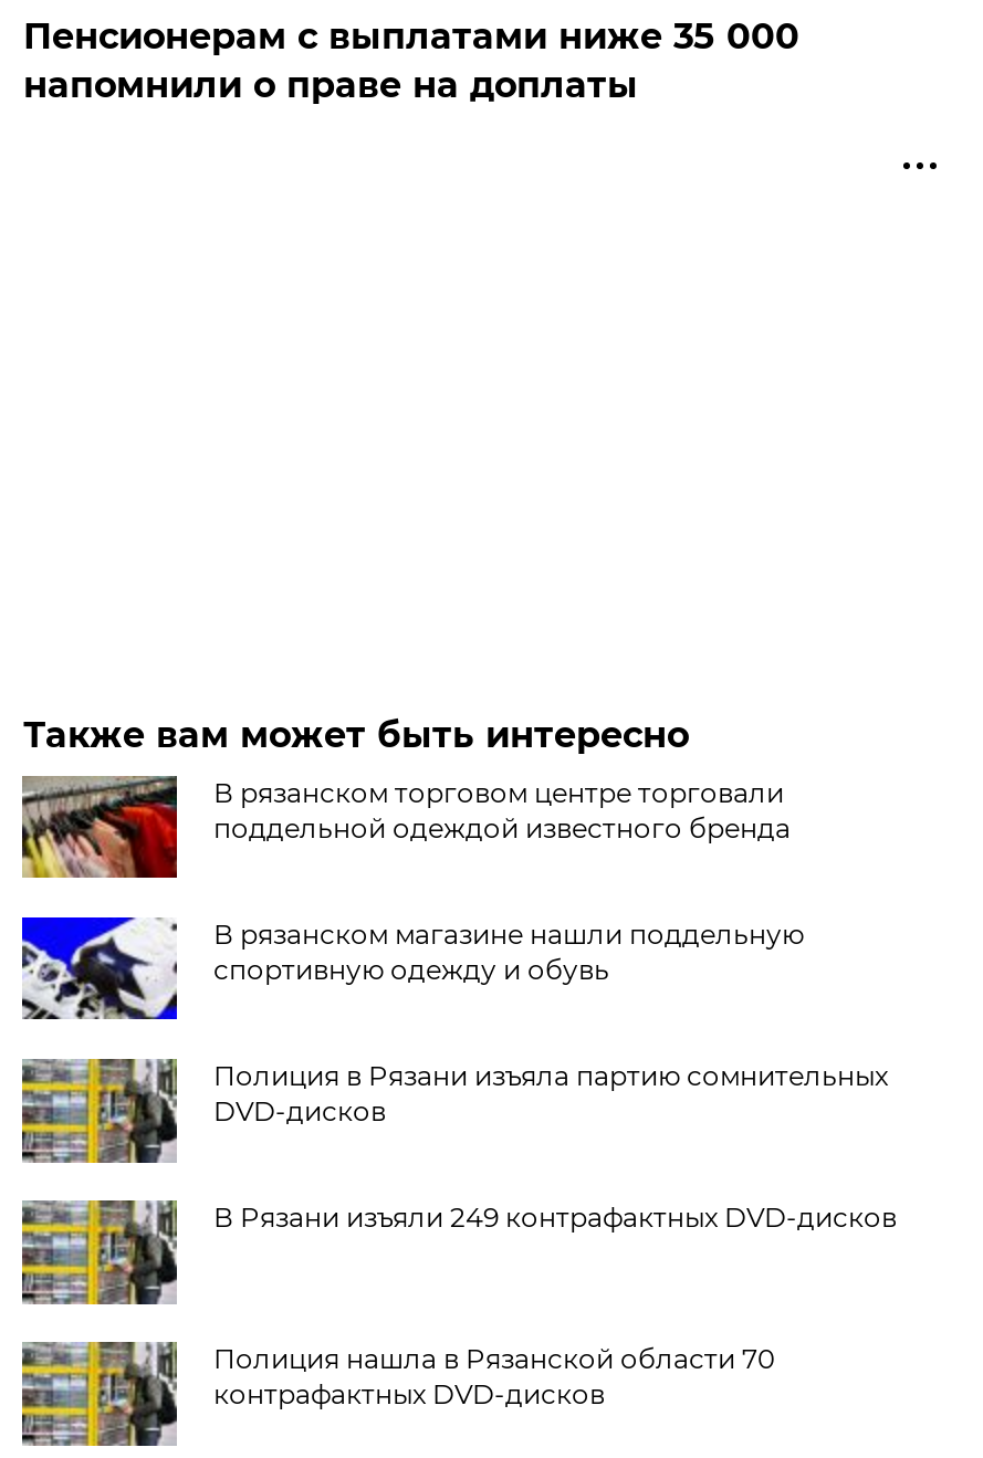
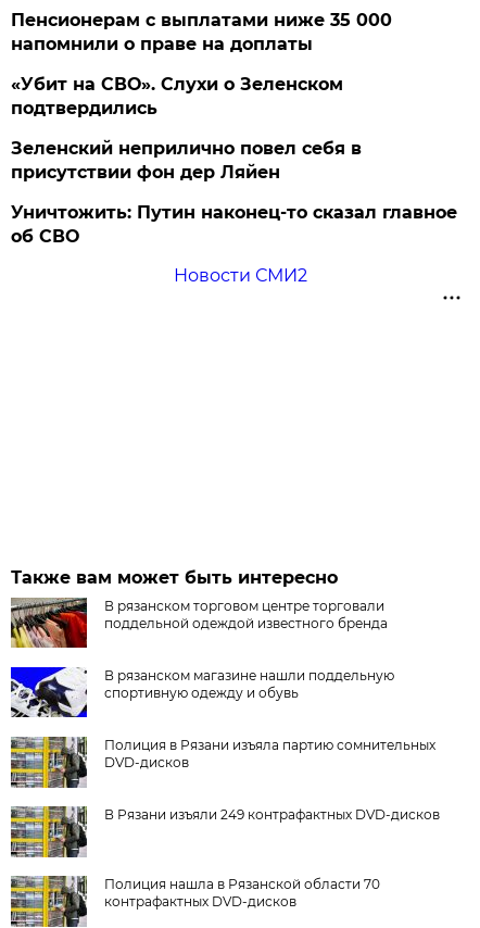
+ «Убит на СВО». Слухи о Зеленском
+ подтвердились
+ Зеленский неприлично повел cебя в
+ присутствии фон дер Ляйен
+ Уничтожить: Путин наконец-то сказал главное
+ об СВО
+ Новости СМИ2
